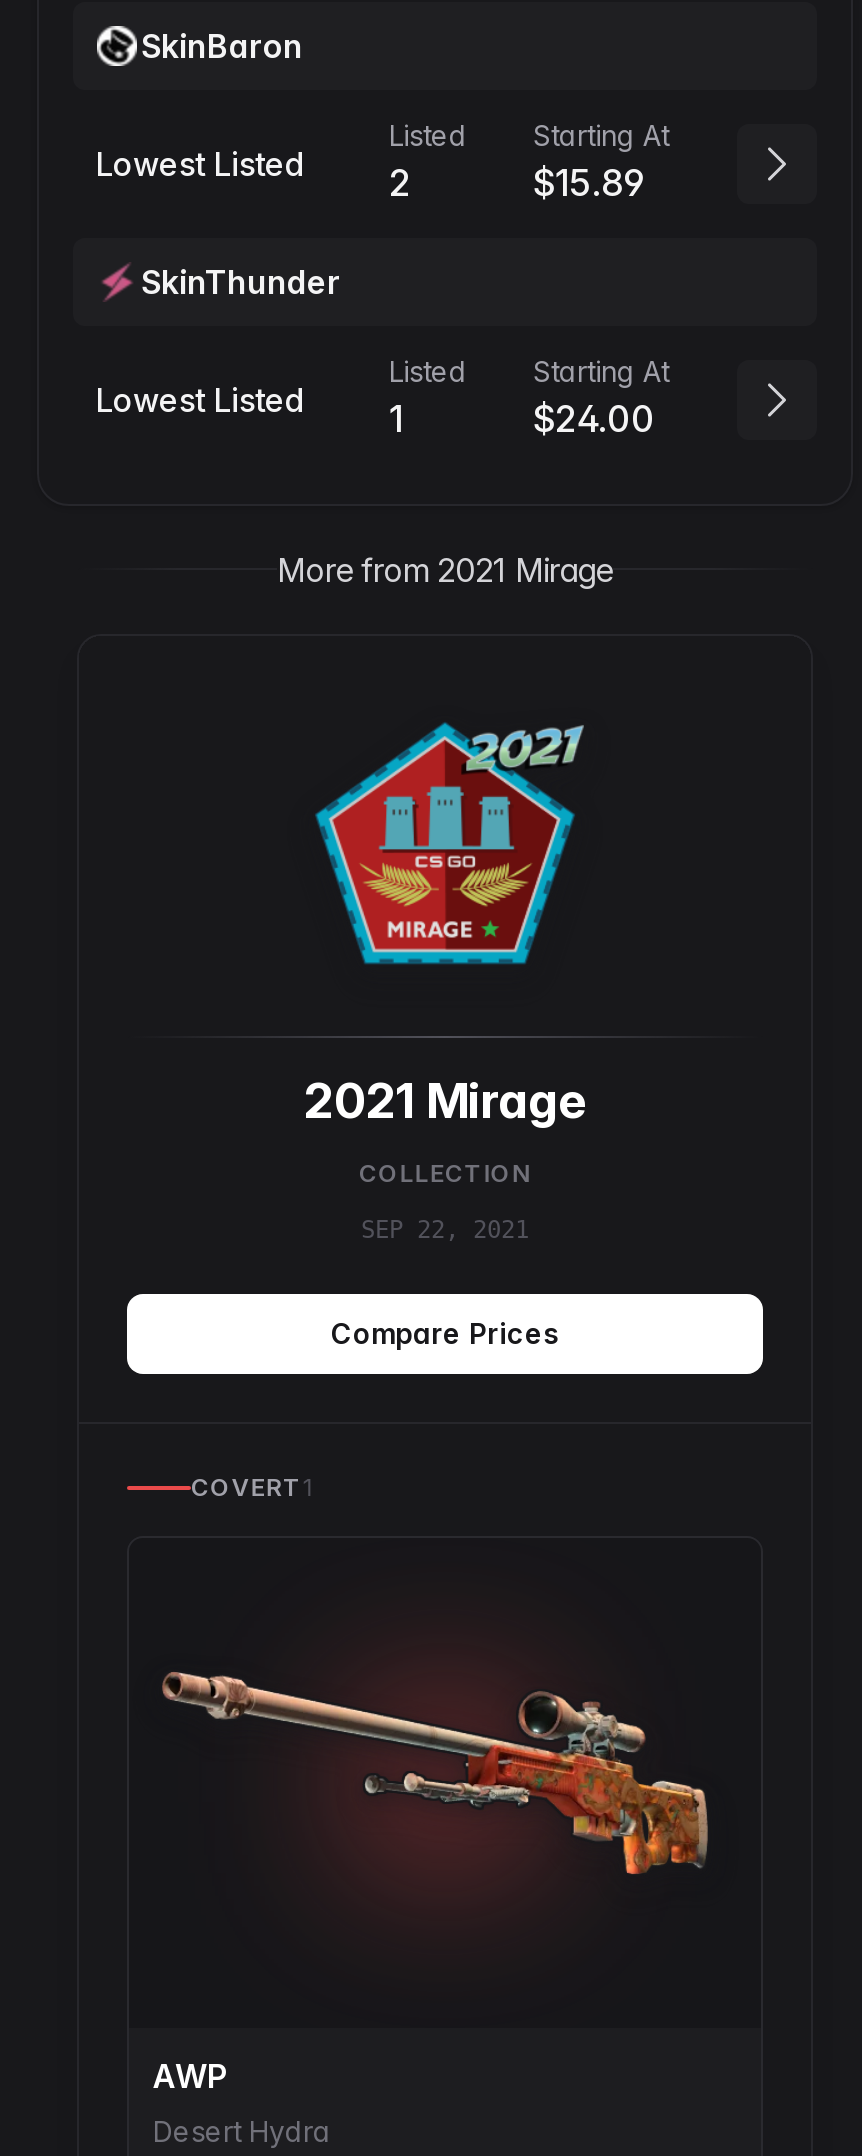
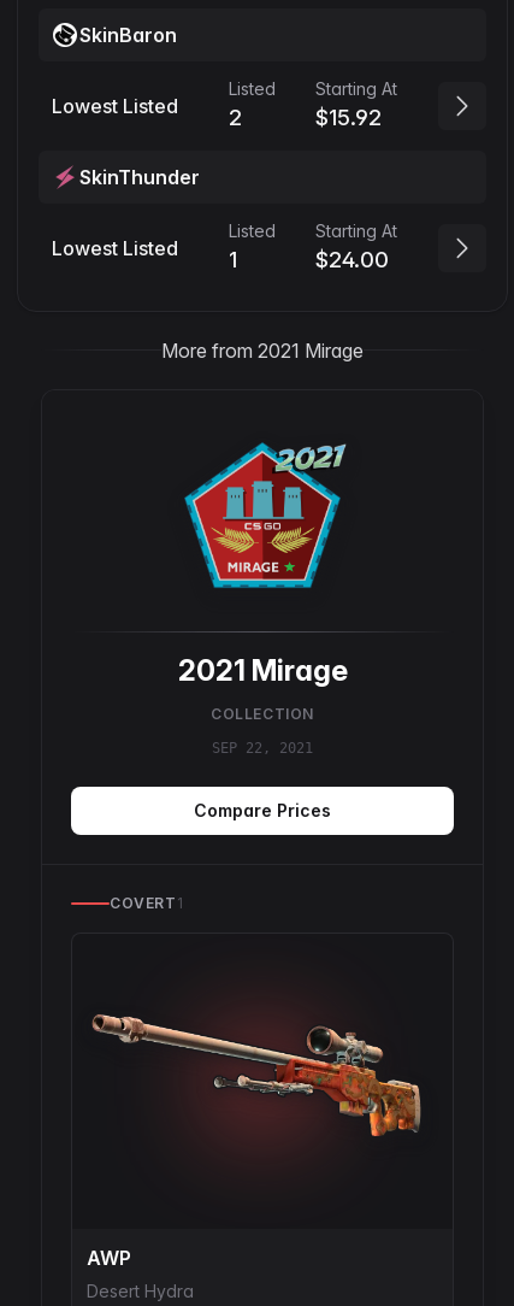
- $15.89
+ $15.92
